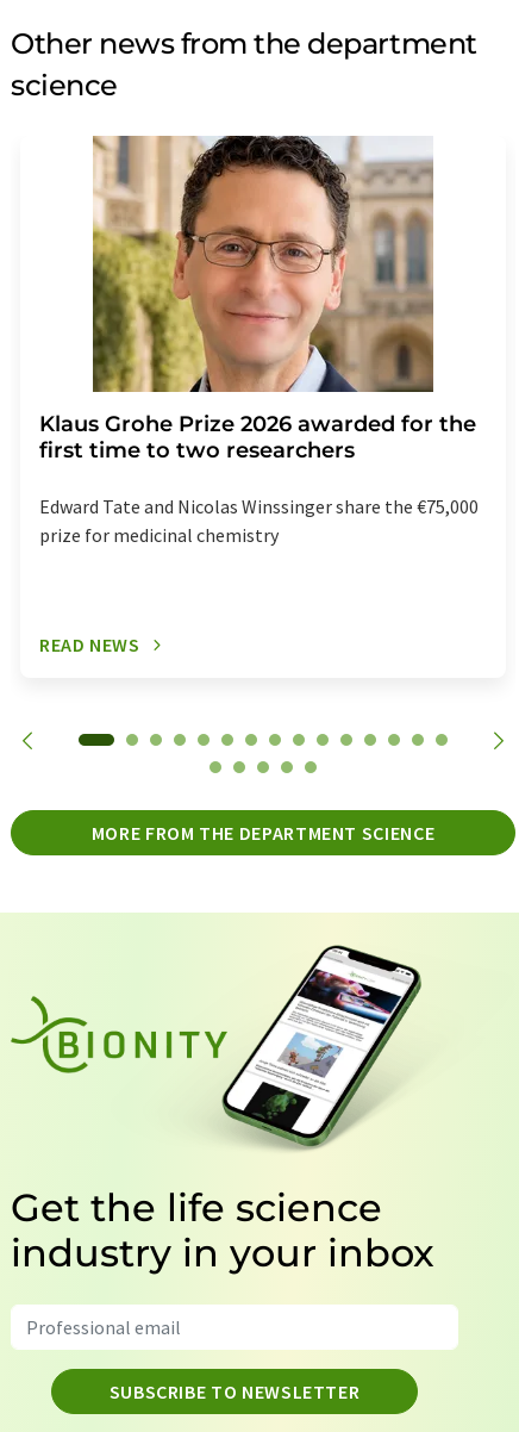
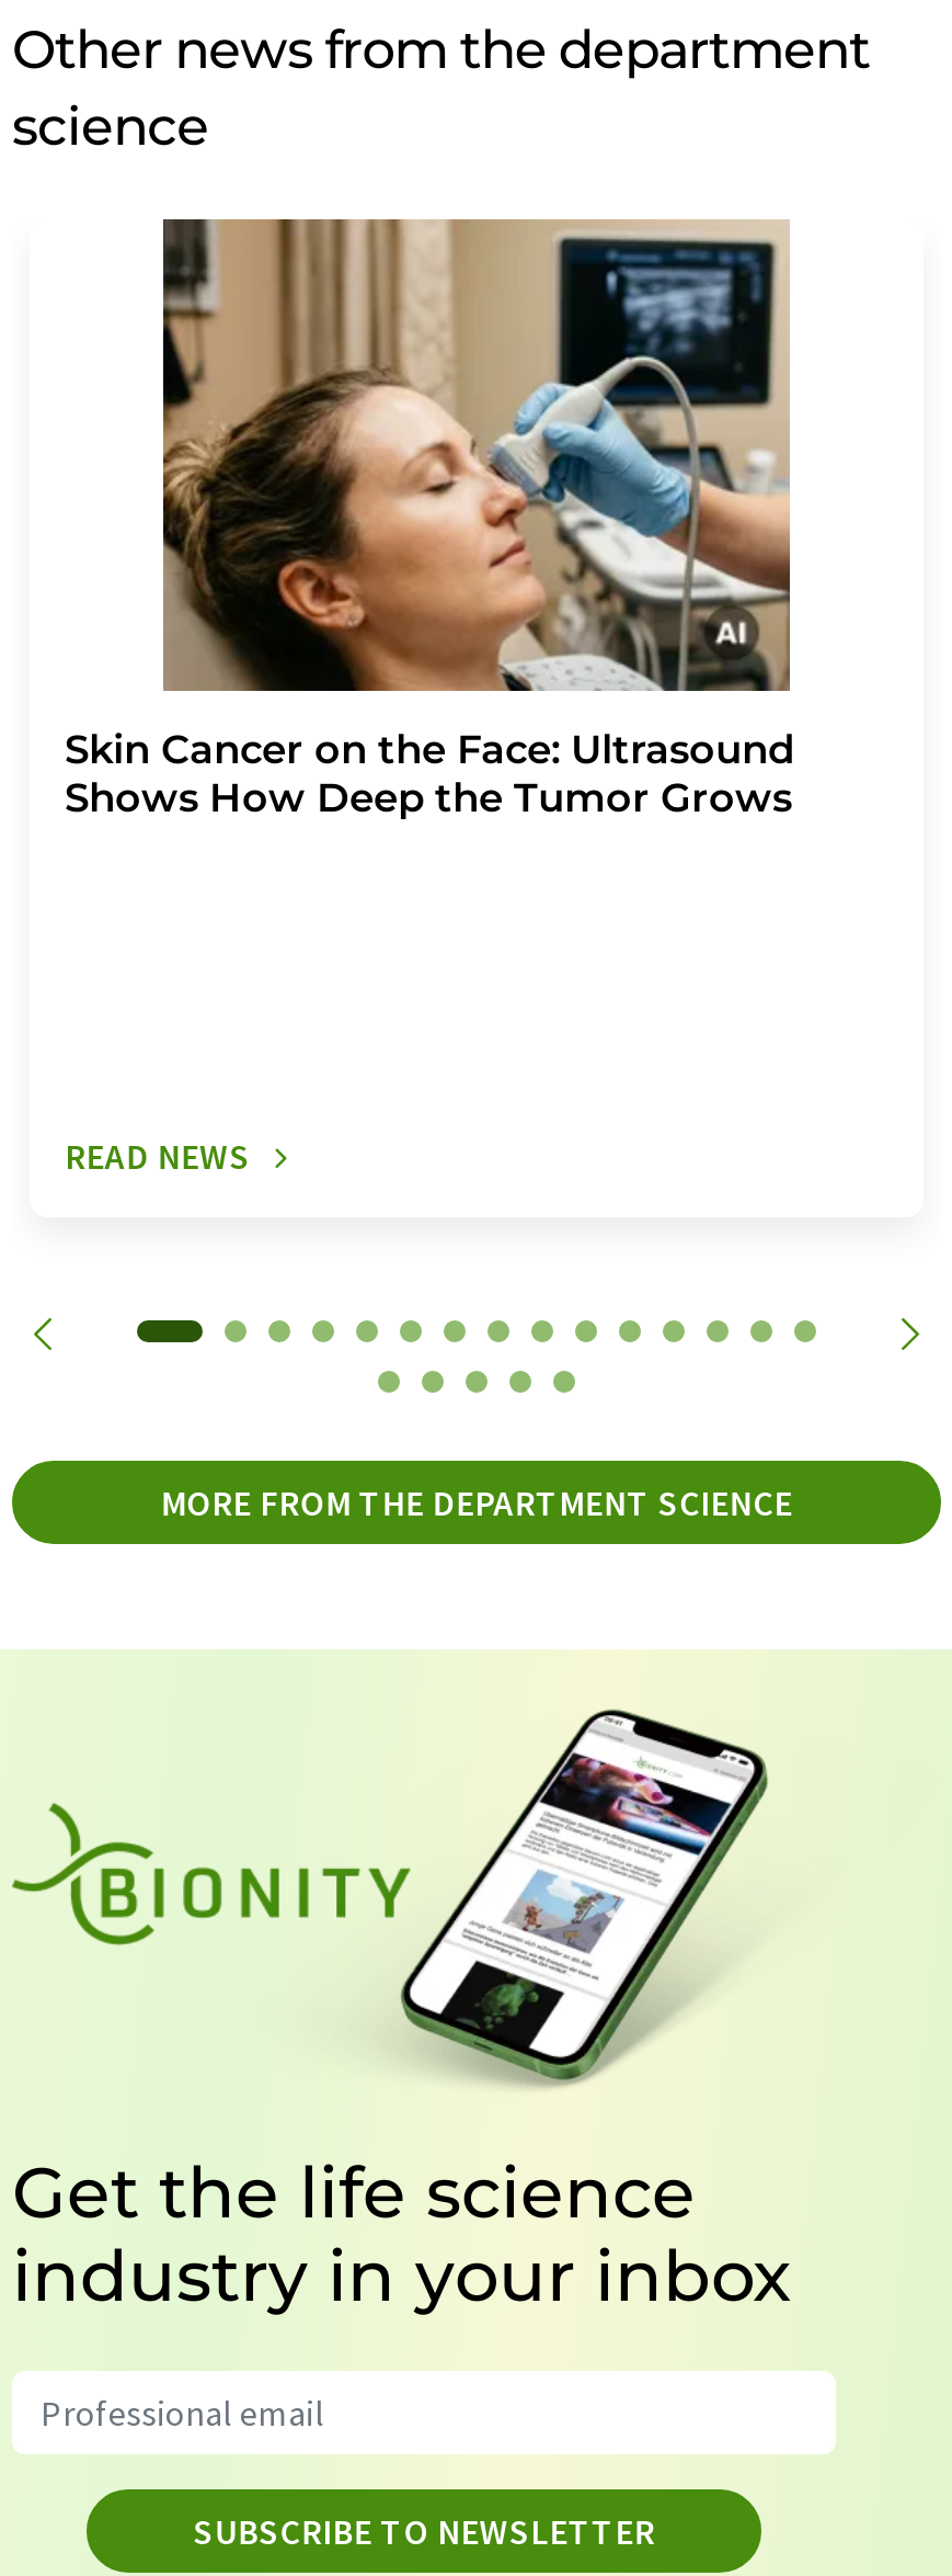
- [image]
- Klaus Grohe Prize 2026 awarded for the
- first time to two researchers
- Edward Tate and Nicolas Winssinger share the €75,000
- prize for medicinal chemistry
+ [image]
+ Skin Cancer on the Face: Ultrasound
+ Shows How Deep the Tumor Grows
